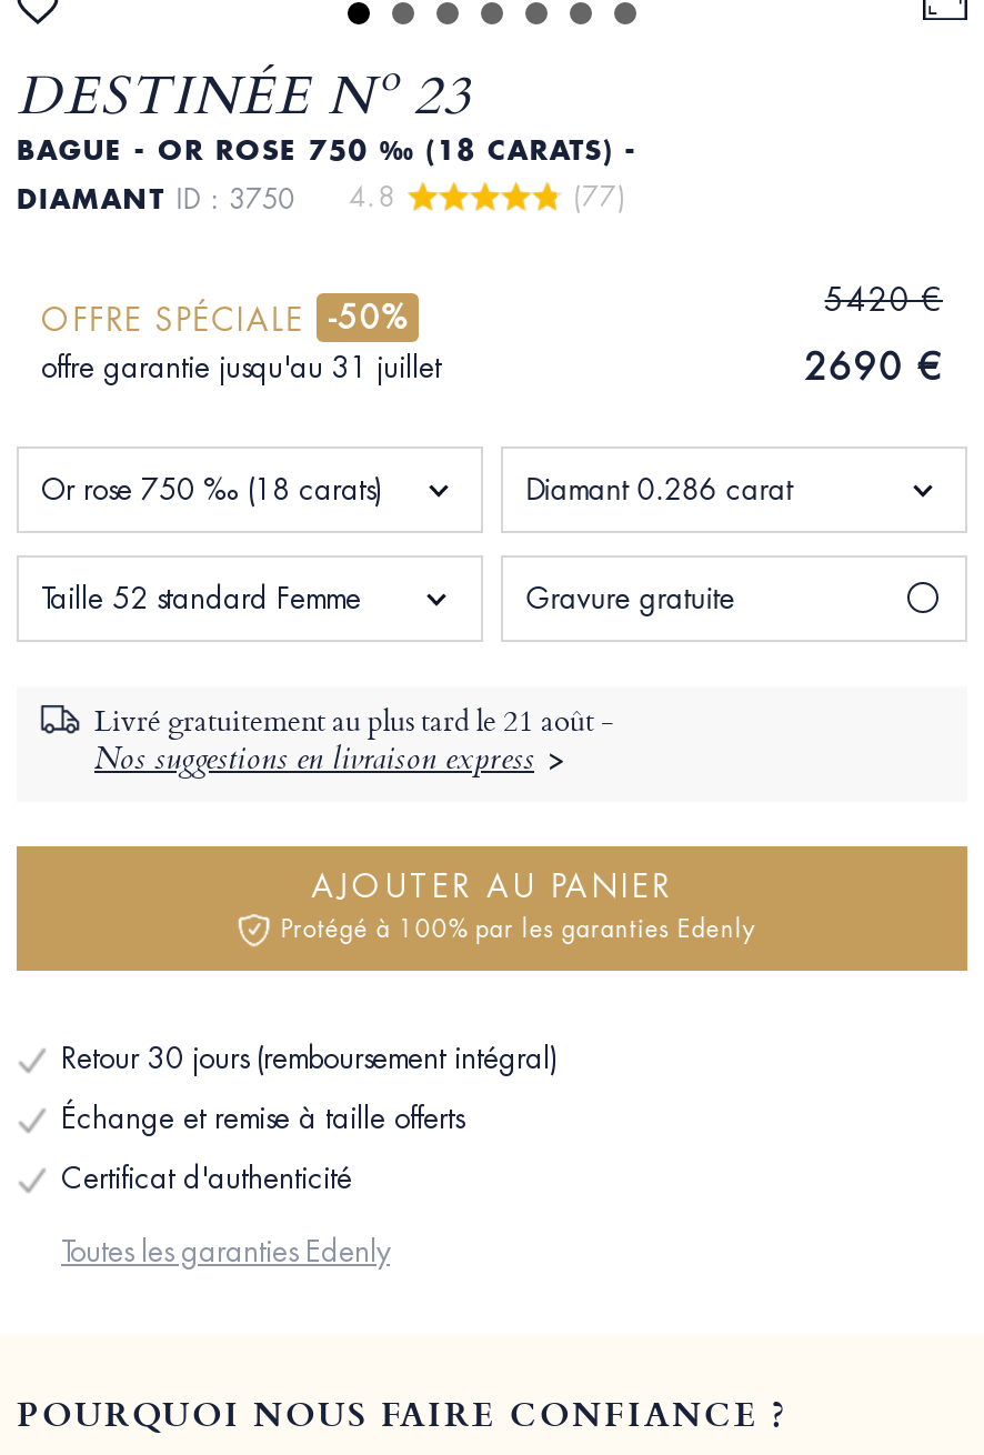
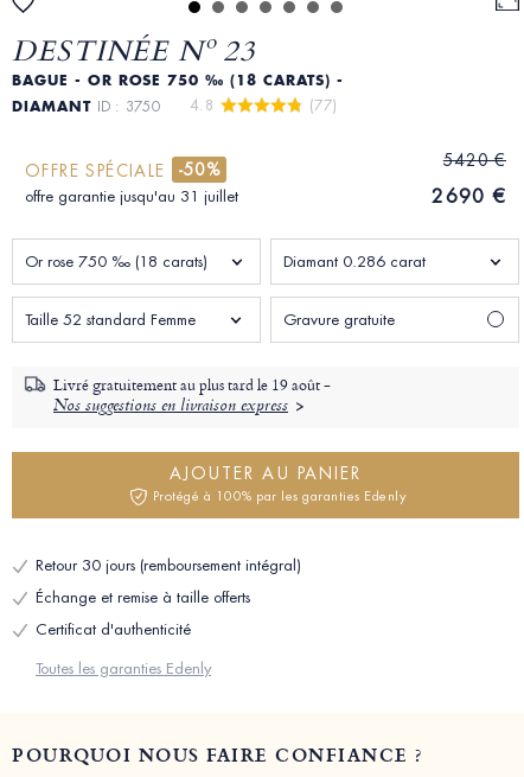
- Livré gratuitement au plus tard le 21 août -
+ Livré gratuitement au plus tard le 19 août -
